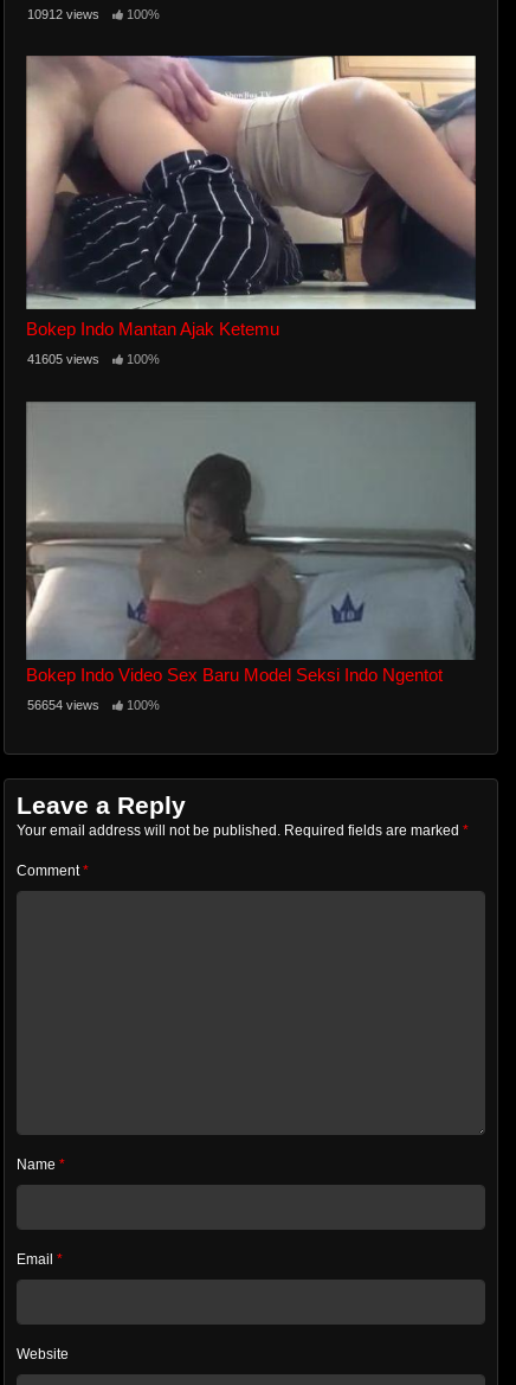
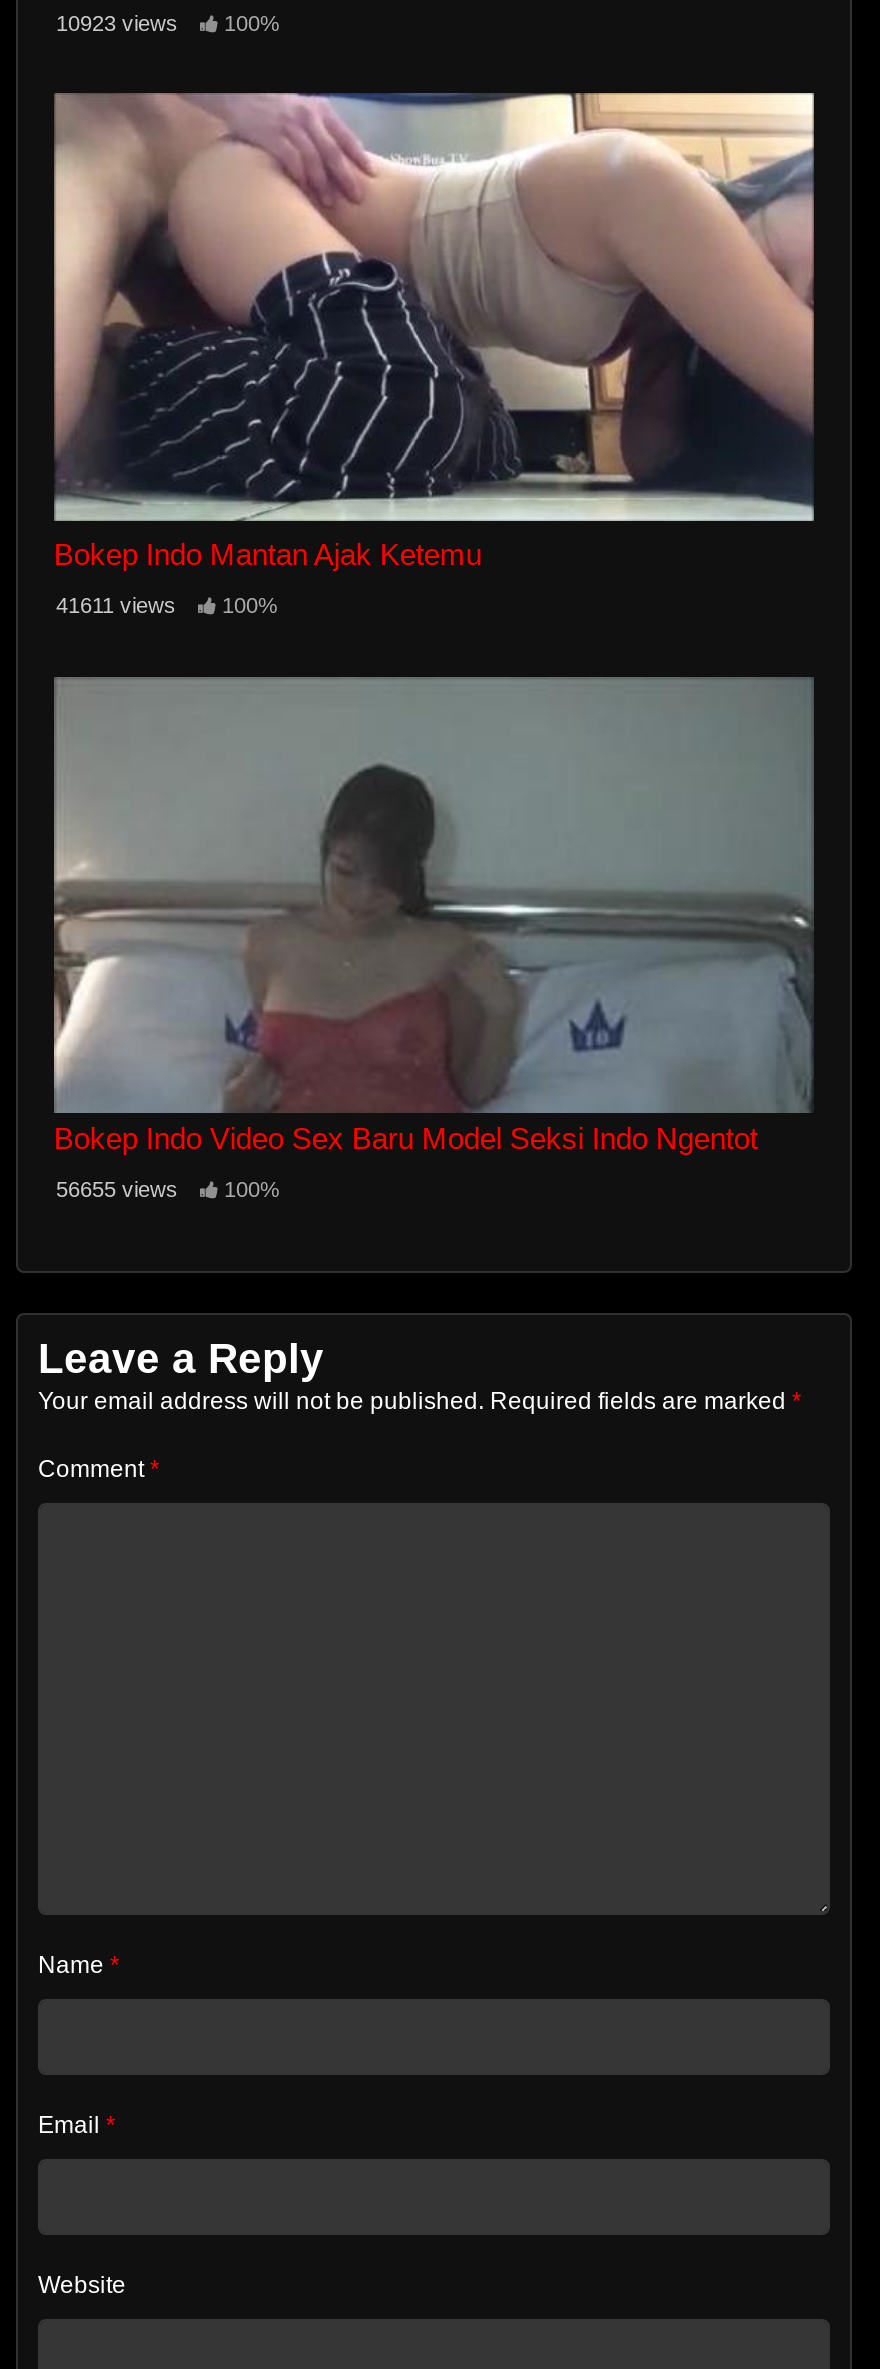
- 10912 views 100%
+ 10923 views 100%

- 41605 views 100%
+ 41611 views 100%

- 56654 views 100%
+ 56655 views 100%
